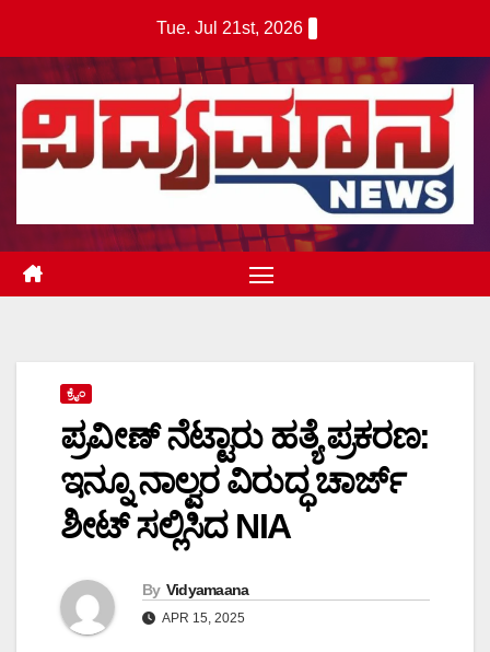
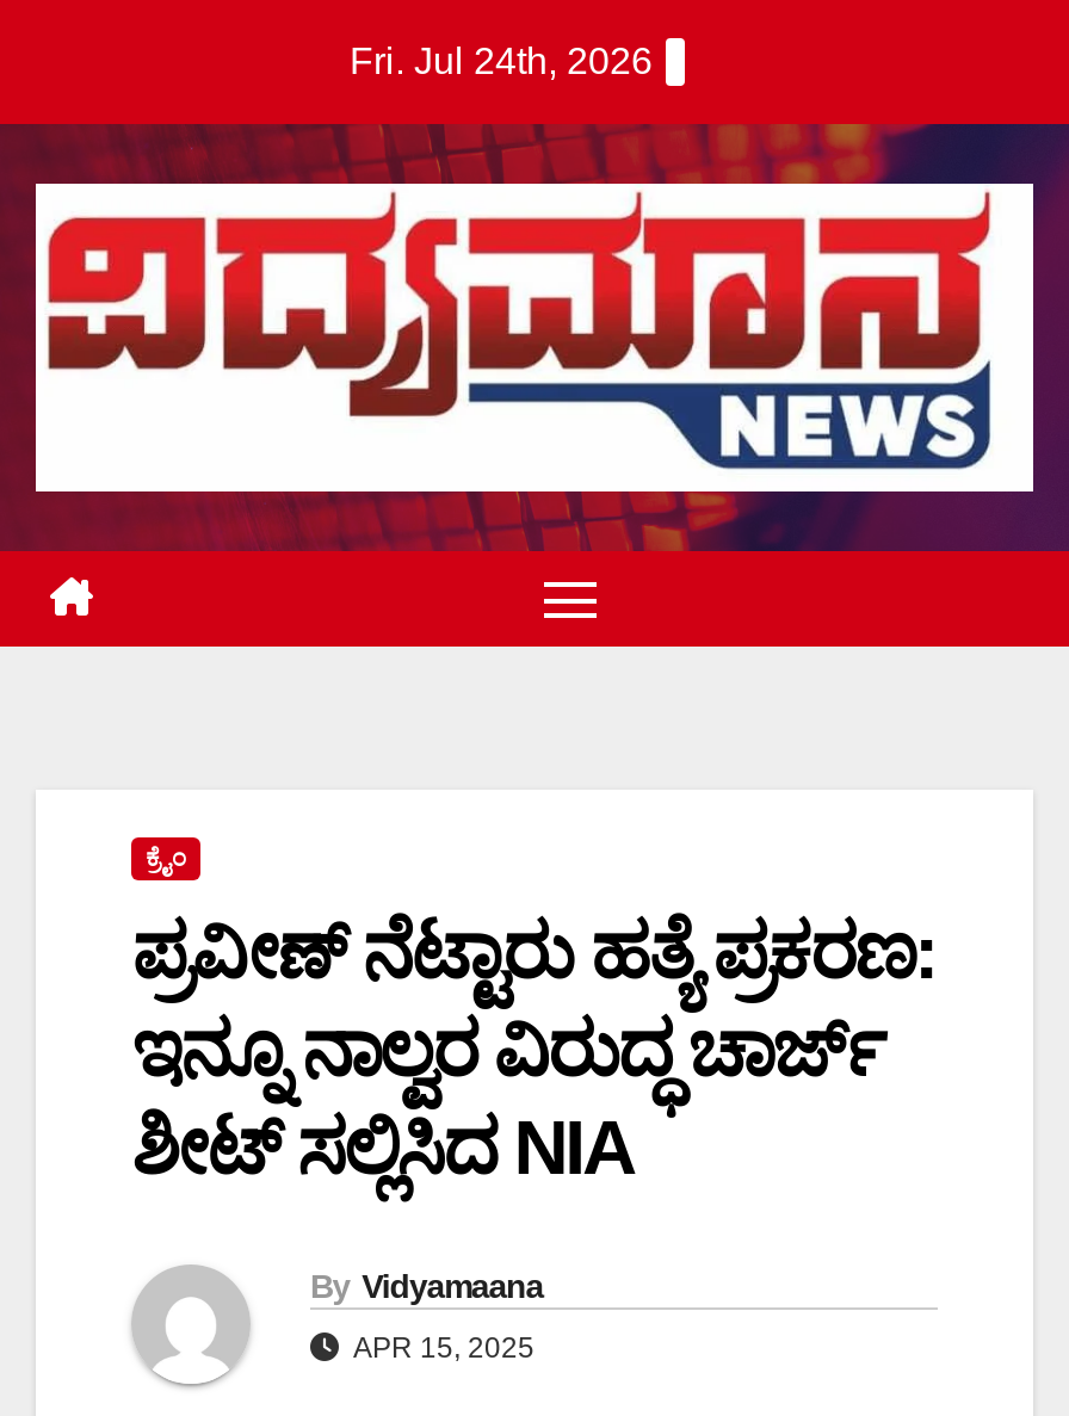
- Tue. Jul 21st, 2026
+ Fri. Jul 24th, 2026
